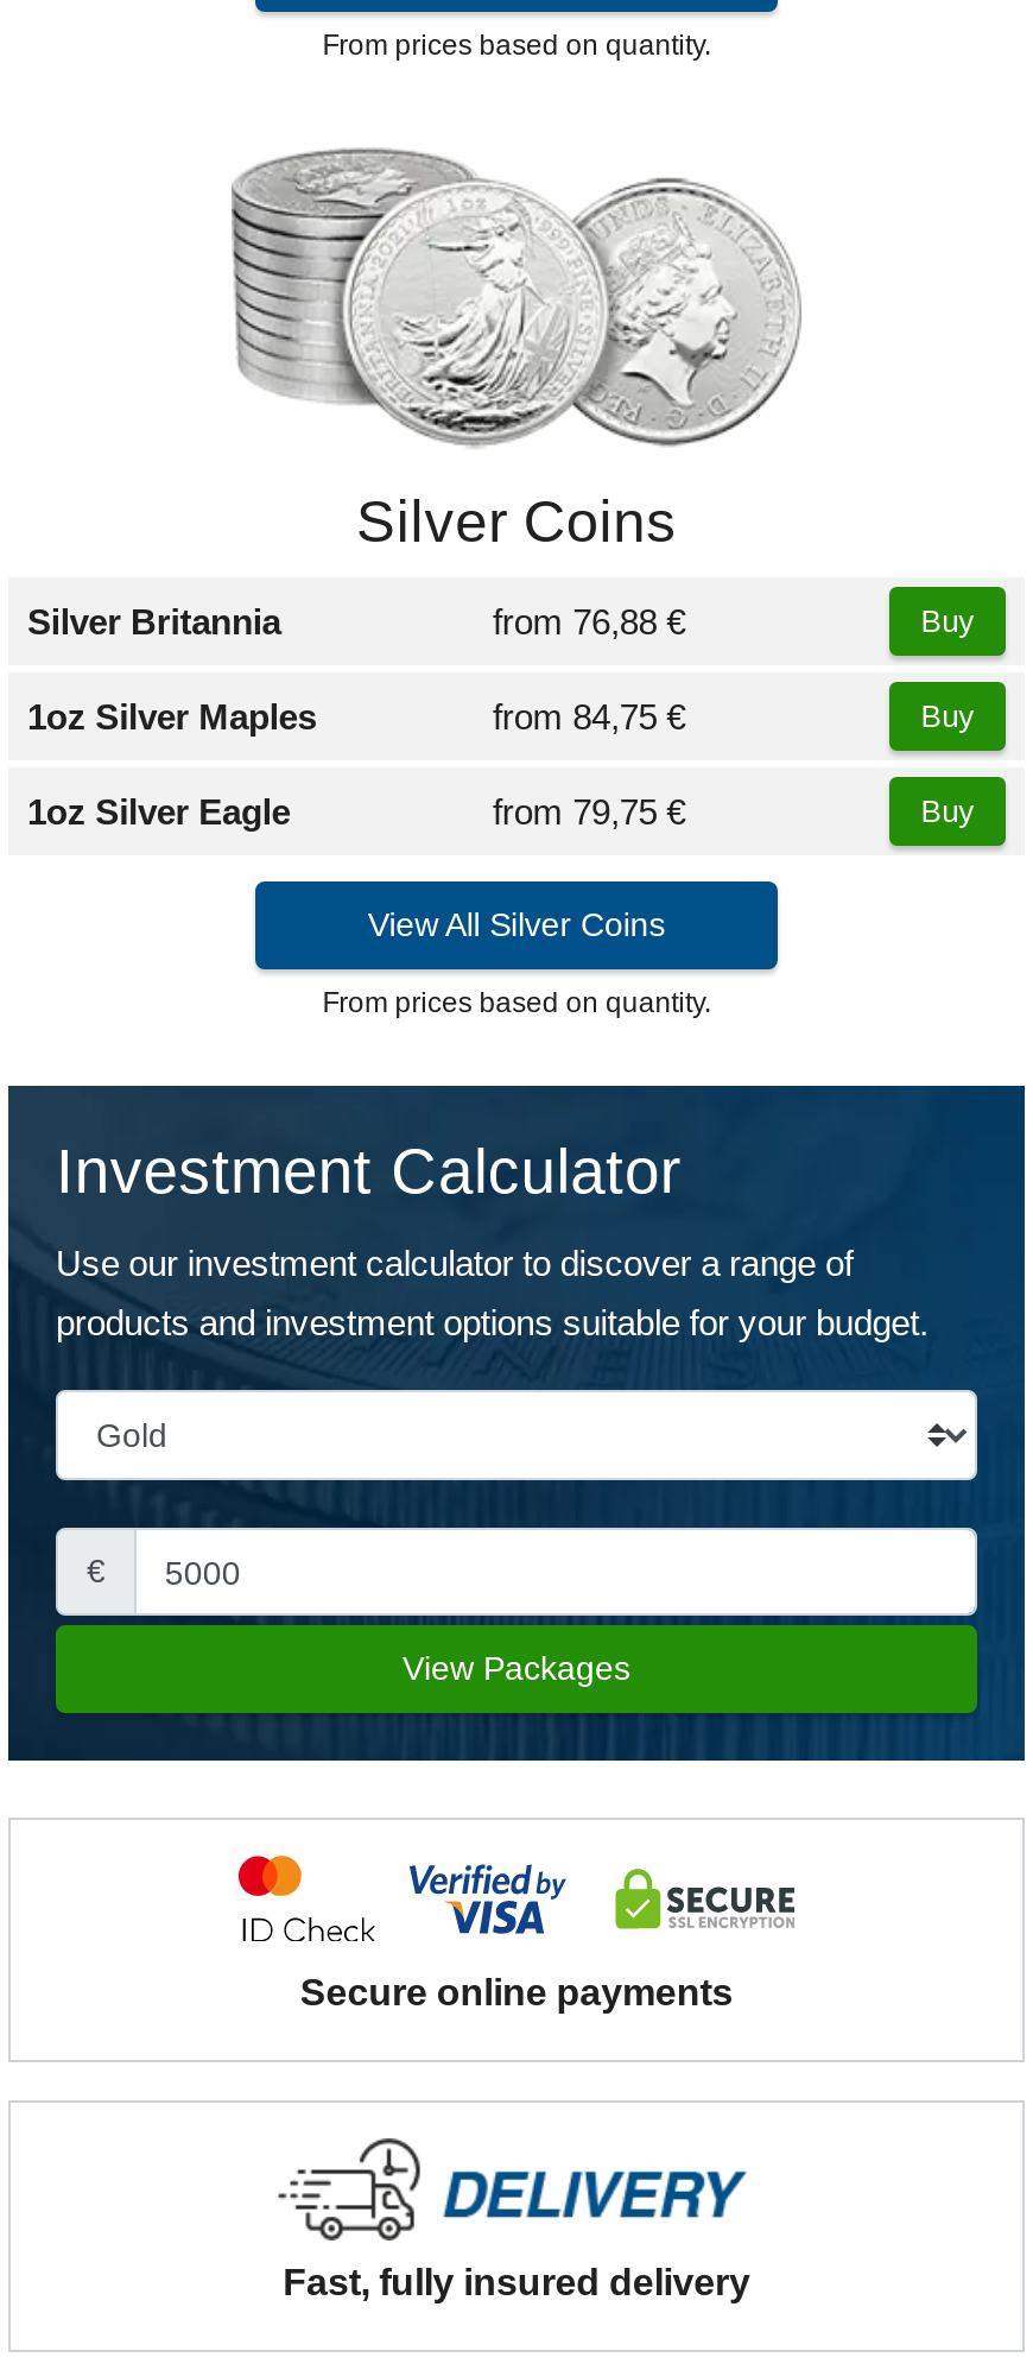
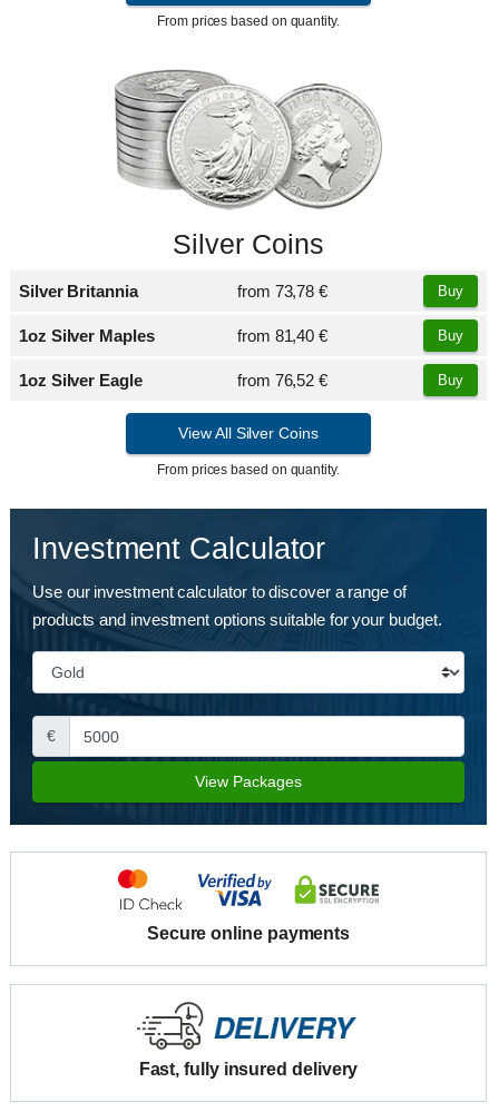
- from 76,88 €
+ from 73,78 €

- from 84,75 €
+ from 81,40 €

- from 79,75 €
+ from 76,52 €
